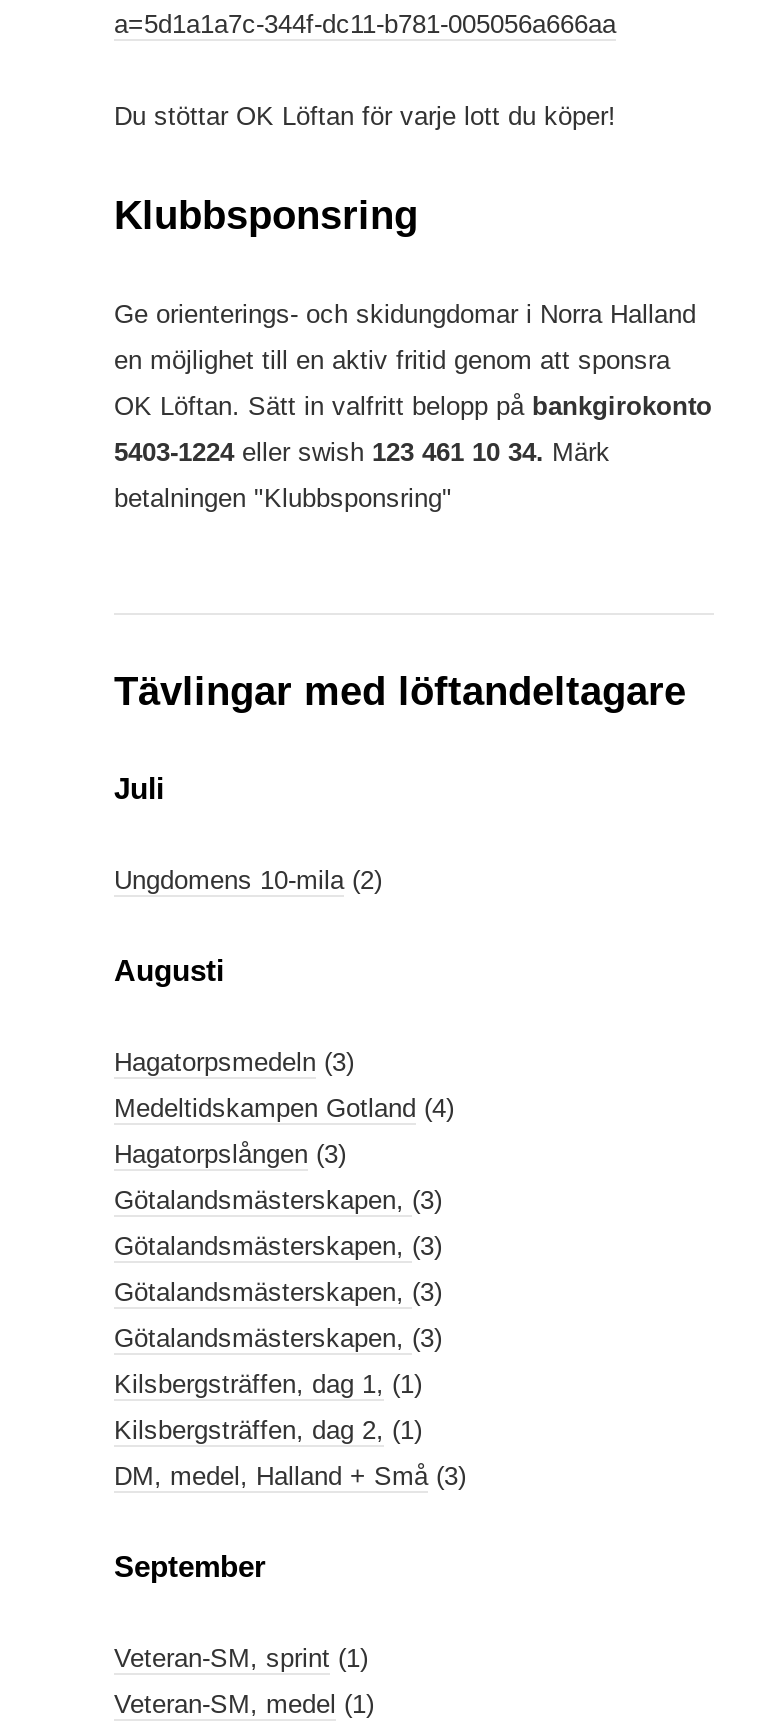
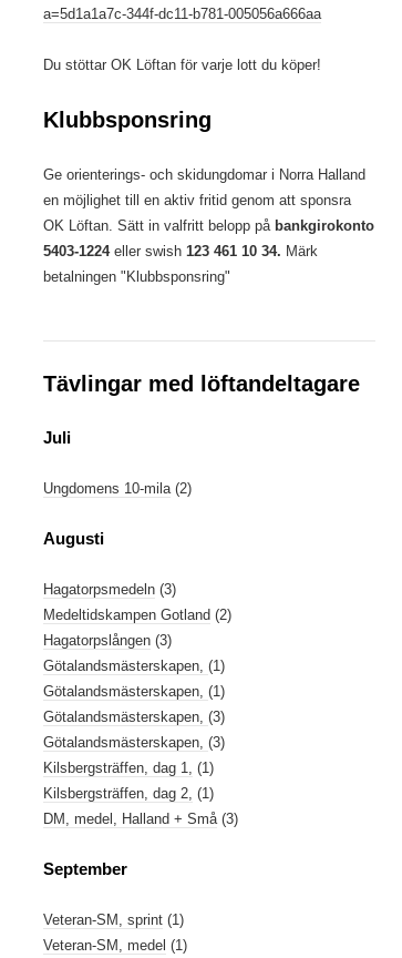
- Medeltidskampen Gotland (4)
+ Medeltidskampen Gotland (2)

- Götalandsmästerskapen, (3)
+ Götalandsmästerskapen, (1)

- Götalandsmästerskapen, (3)
+ Götalandsmästerskapen, (1)
